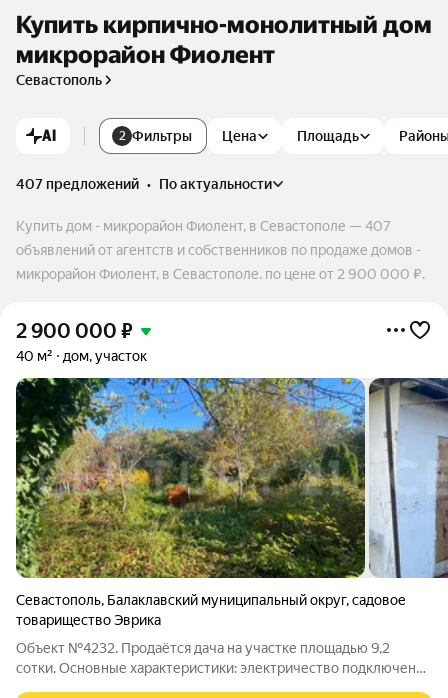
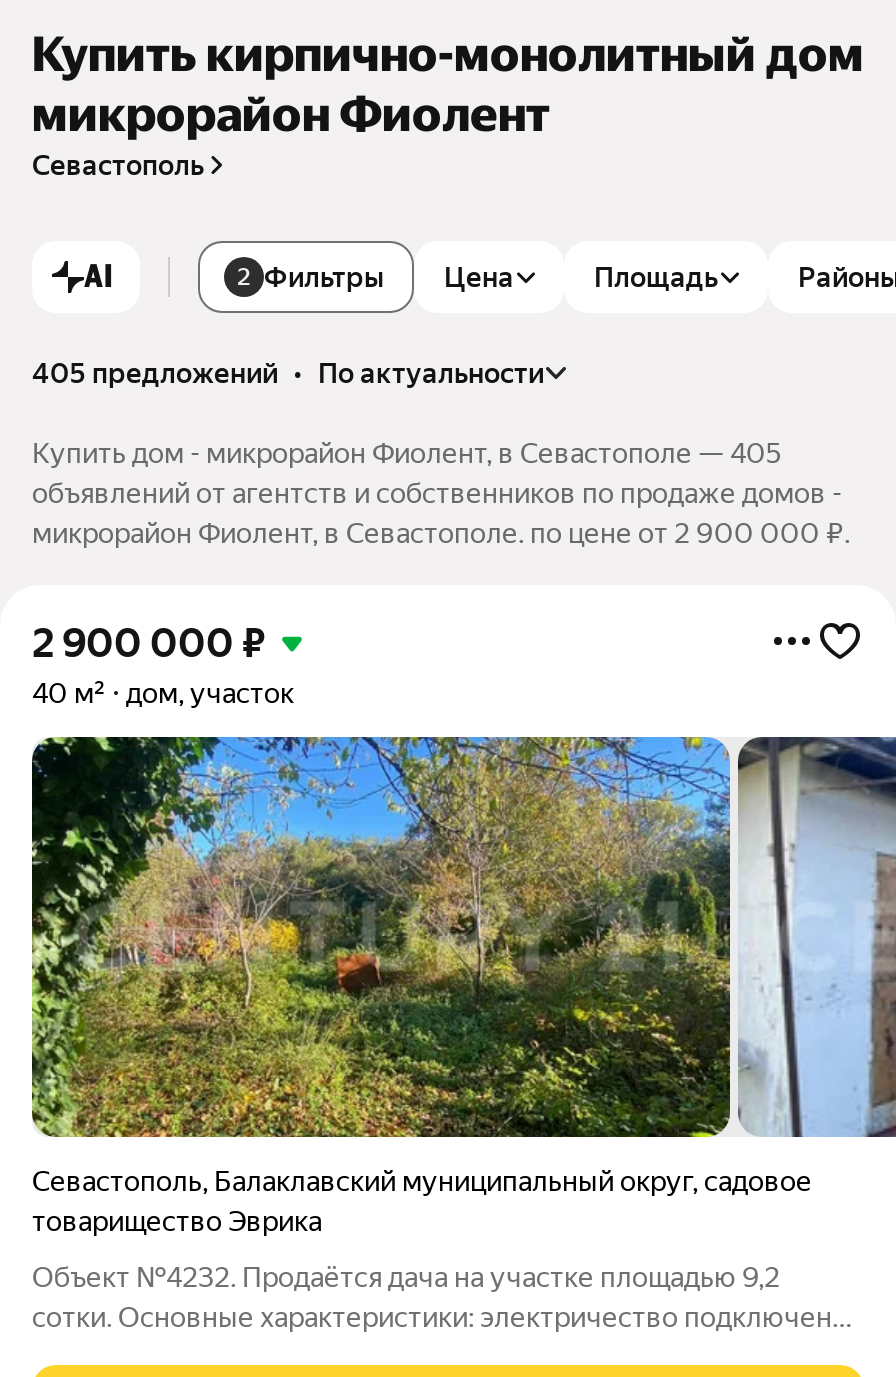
- 407 предложений • по актуальности
+ 405 предложений • по актуальности

- Купить дом - микрорайон Фиолент, в Севастополе — 407
+ Купить дом - микрорайон Фиолент, в Севастополе — 405
